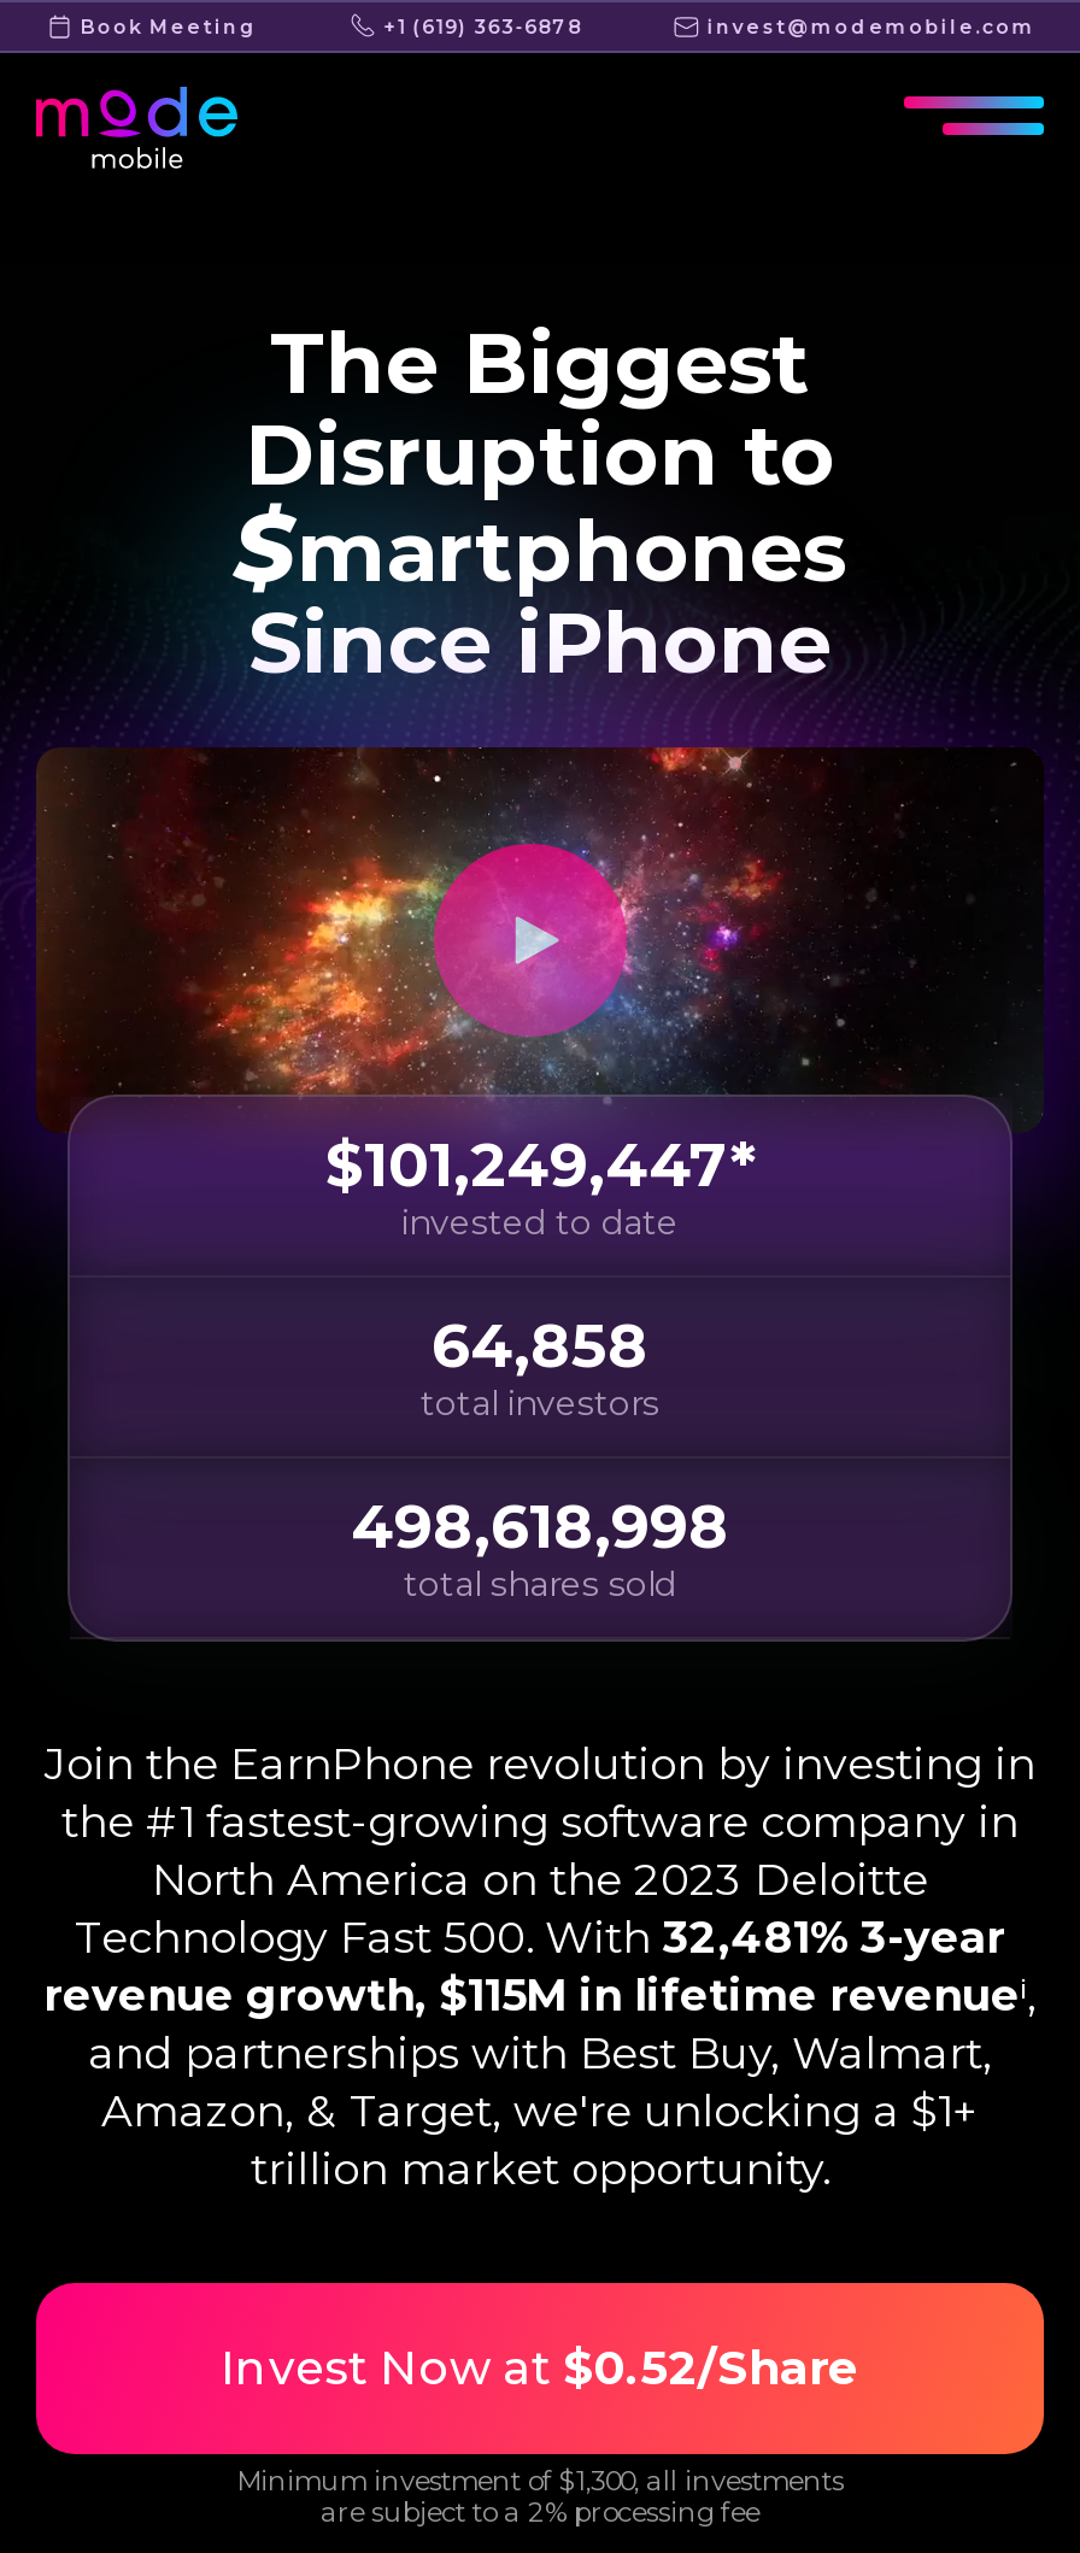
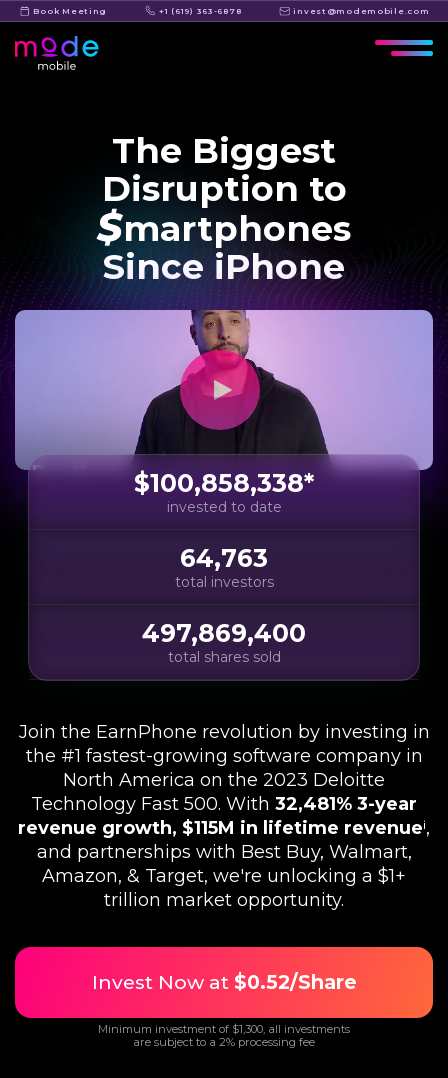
- [image]
- $101,249,447*
+ [image]
+ $100,858,338*

- 64,858
+ 64,763

- 498,618,998
+ 497,869,400
